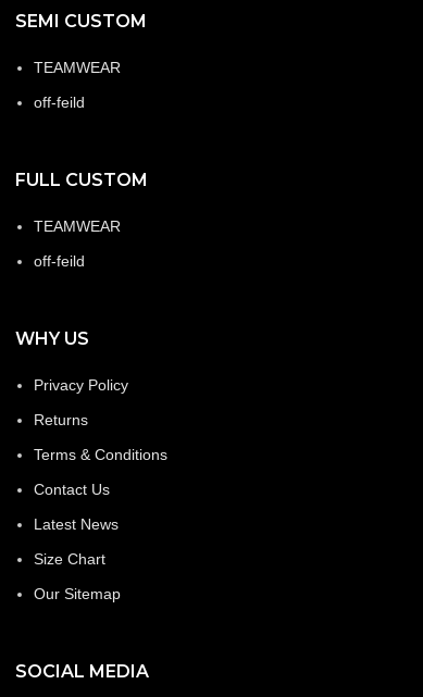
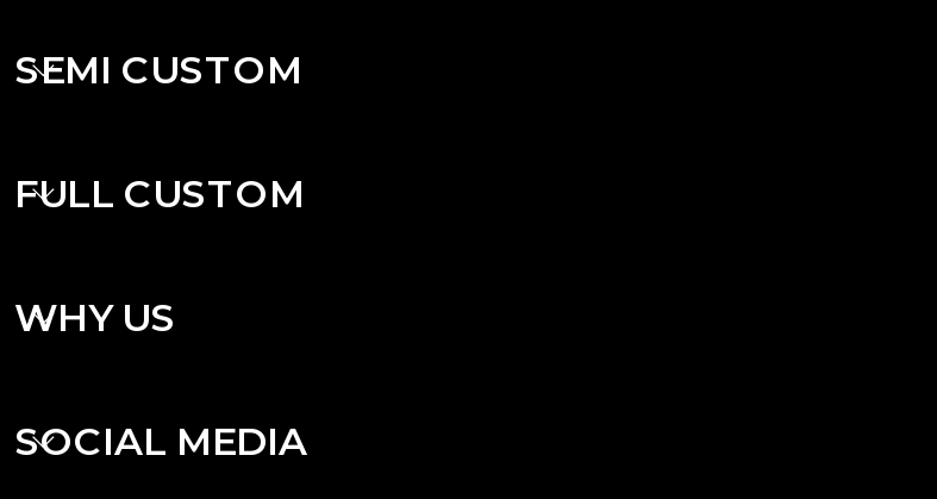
- TEAMWEAR
- off-feild

- TEAMWEAR
- off-feild

- Privacy Policy
- Returns
- Terms & Conditions
- Contact Us
- Latest News
- Size Chart
- Our Sitemap
